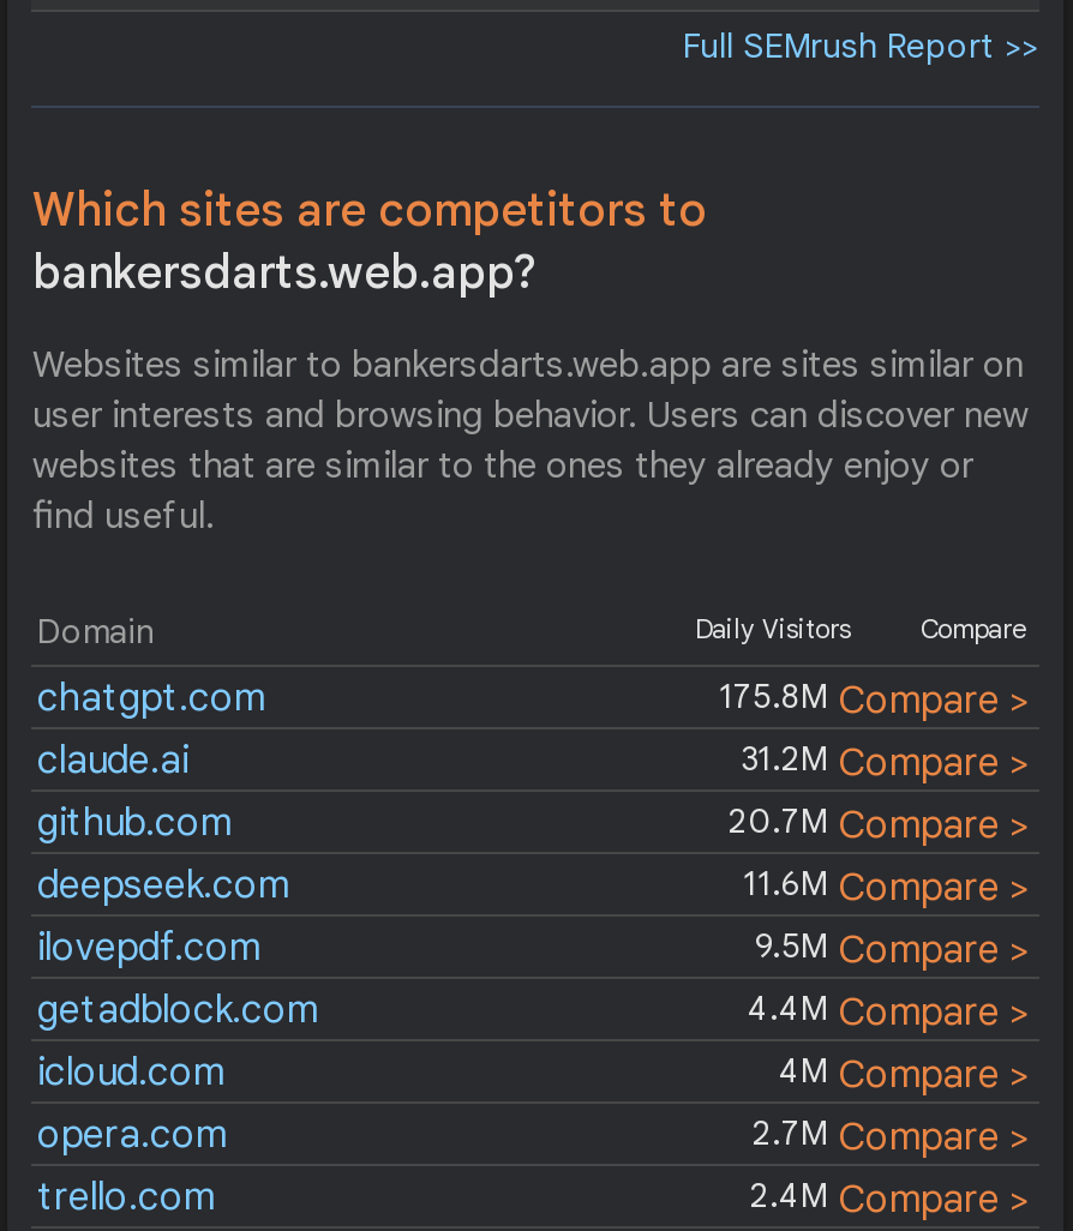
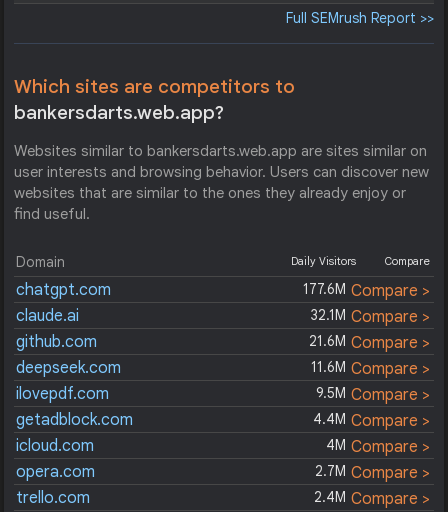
- 175.8M Compare >
+ 177.6M Compare >

- 31.2M Compare >
+ 32.1M Compare >

- 20.7M Compare >
+ 21.6M Compare >
